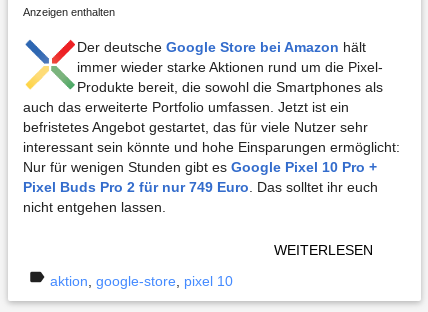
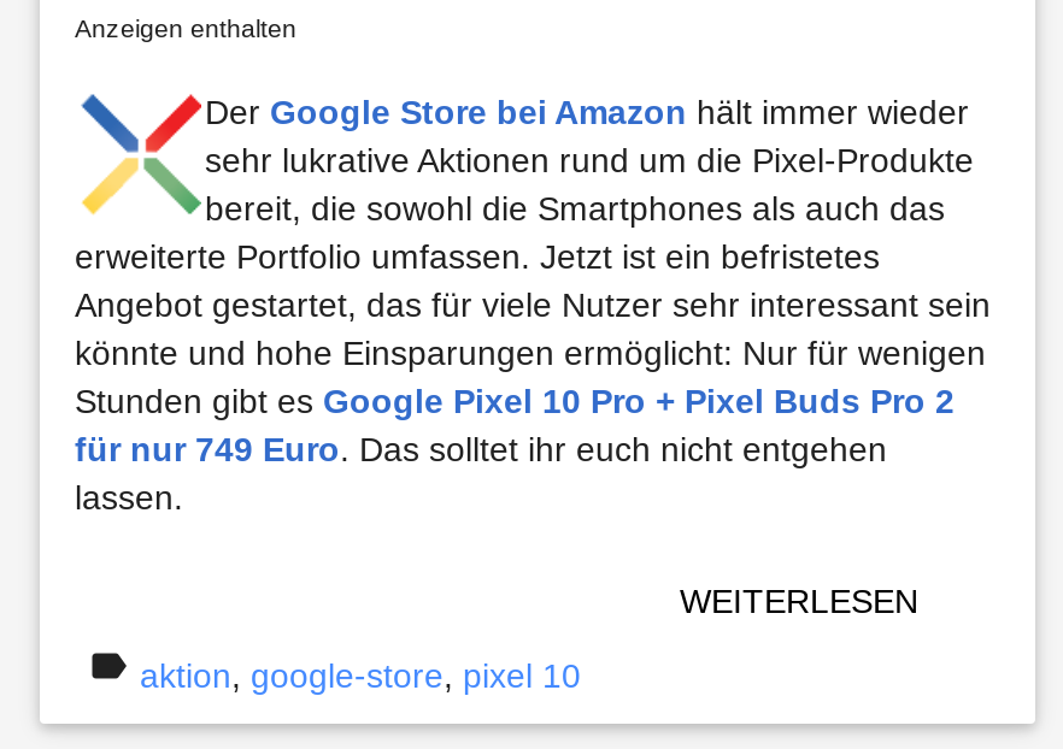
- Der deutsche Google Store bei Amazon hält
- immer wieder starke Aktionen rund um die Pixel-
- Produkte bereit, die sowohl die Smartphones als
- auch das erweiterte Portfolio umfassen. Jetzt ist ein
- befristetes Angebot gestartet, das für viele Nutzer sehr
- interessant sein könnte und hohe Einsparungen ermöglicht:
- Nur für wenigen Stunden gibt es Google Pixel 10 Pro +
- Pixel Buds Pro 2 für nur 749 Euro. Das solltet ihr euch
- nicht entgehen lassen.
+ Der Google Store bei Amazon hält immer wieder
+ sehr lukrative Aktionen rund um die Pixel-Produkte
+ bereit, die sowohl die Smartphones als auch das
+ erweiterte Portfolio umfassen. Jetzt ist ein befristetes
+ Angebot gestartet, das für viele Nutzer sehr interessant sein
+ könnte und hohe Einsparungen ermöglicht: Nur für wenigen
+ Stunden gibt es Google Pixel 10 Pro + Pixel Buds Pro 2
+ für nur 749 Euro. Das solltet ihr euch nicht entgehen
+ lassen.
